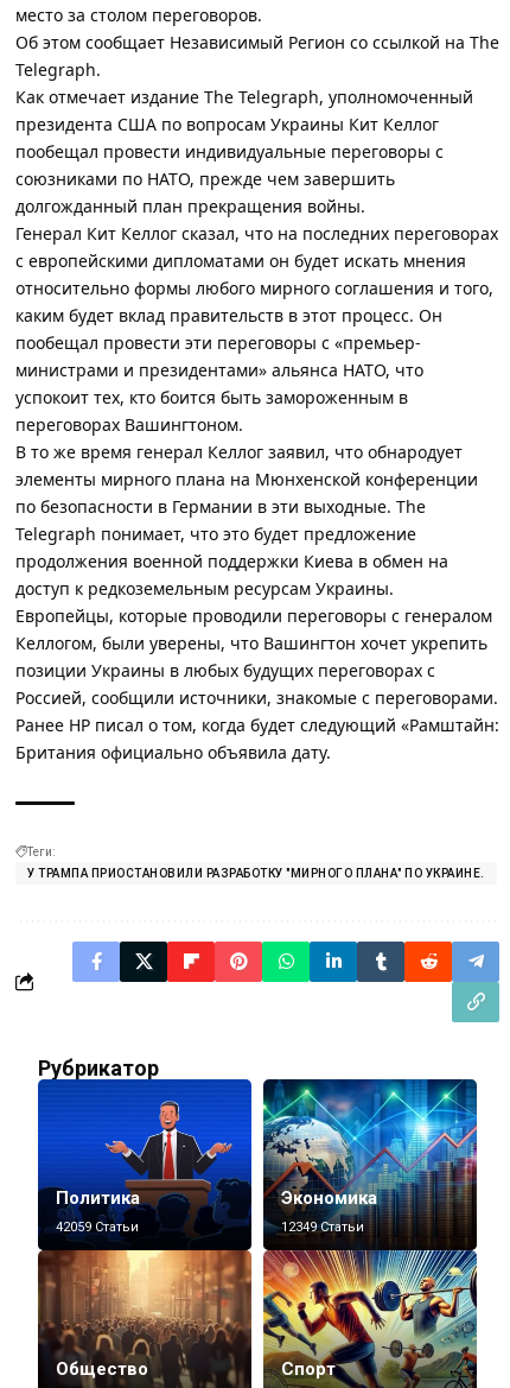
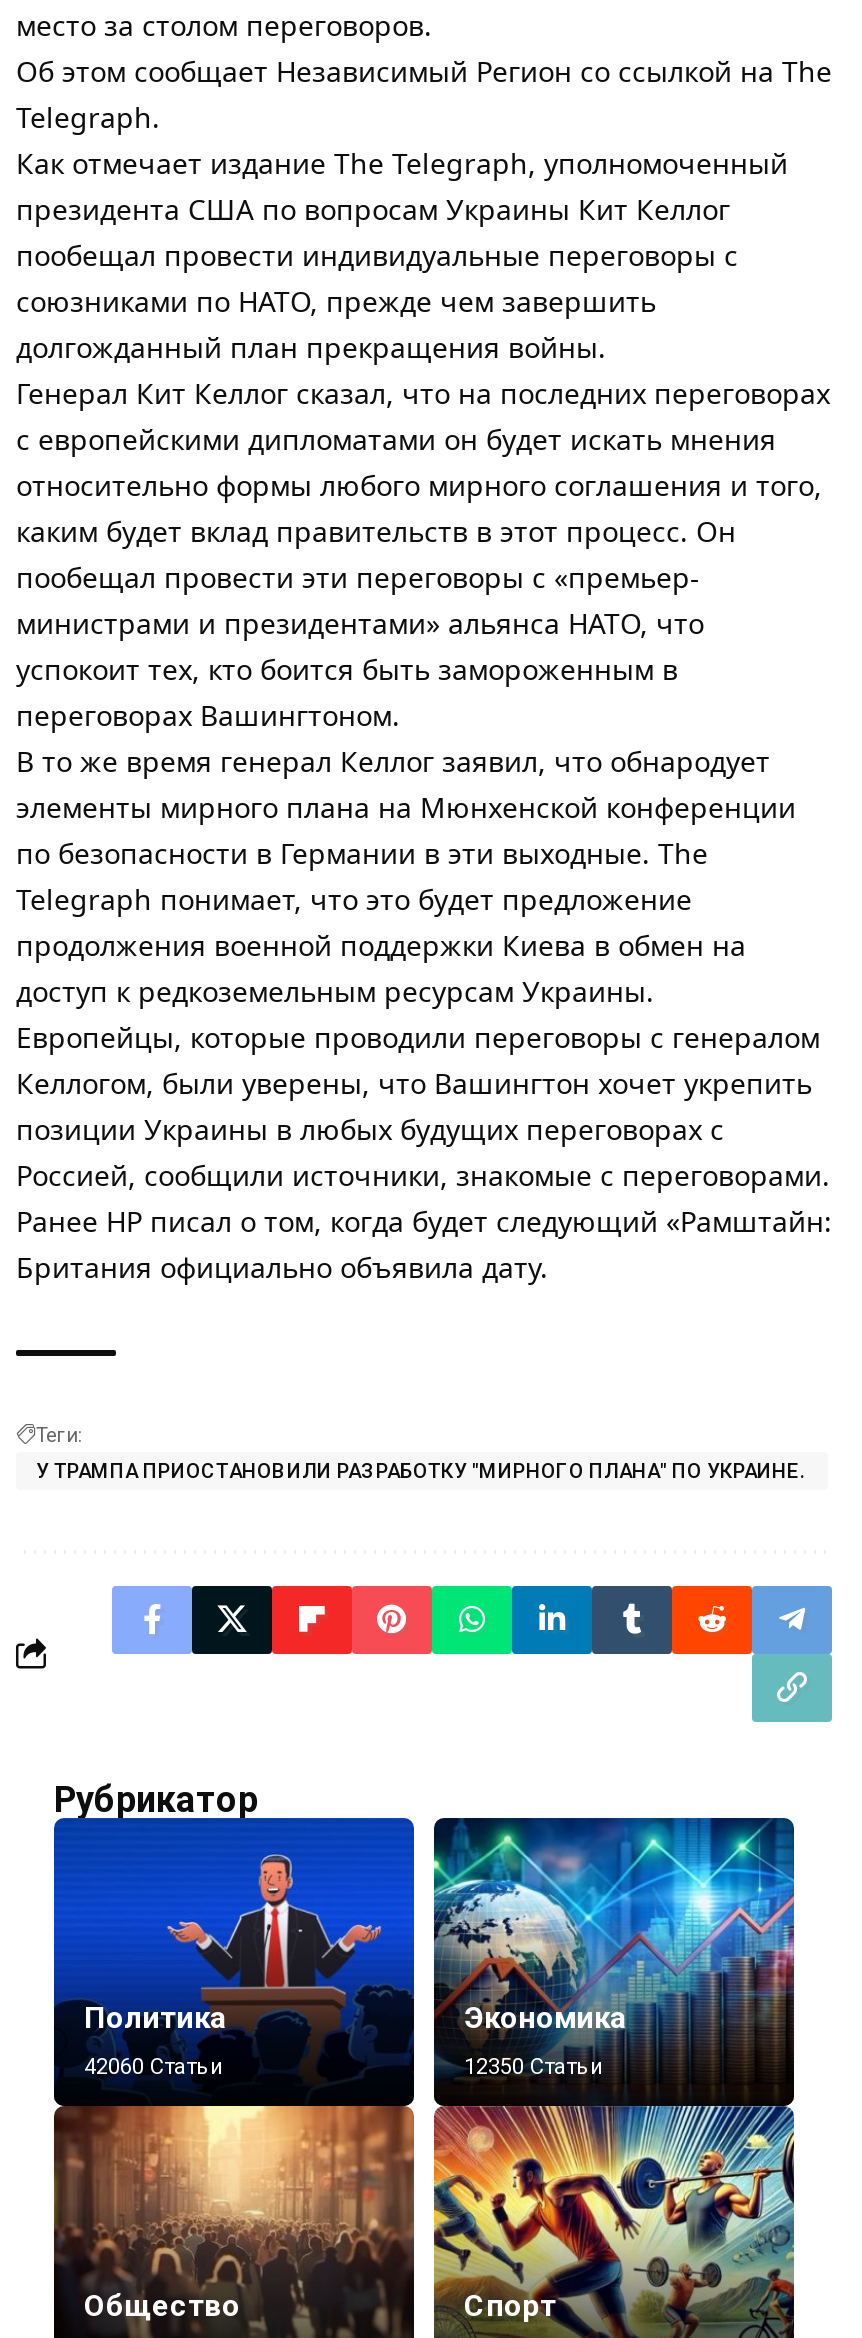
- 42059 Статьи
+ 42060 Статьи

- 12349 Статьи
+ 12350 Статьи
